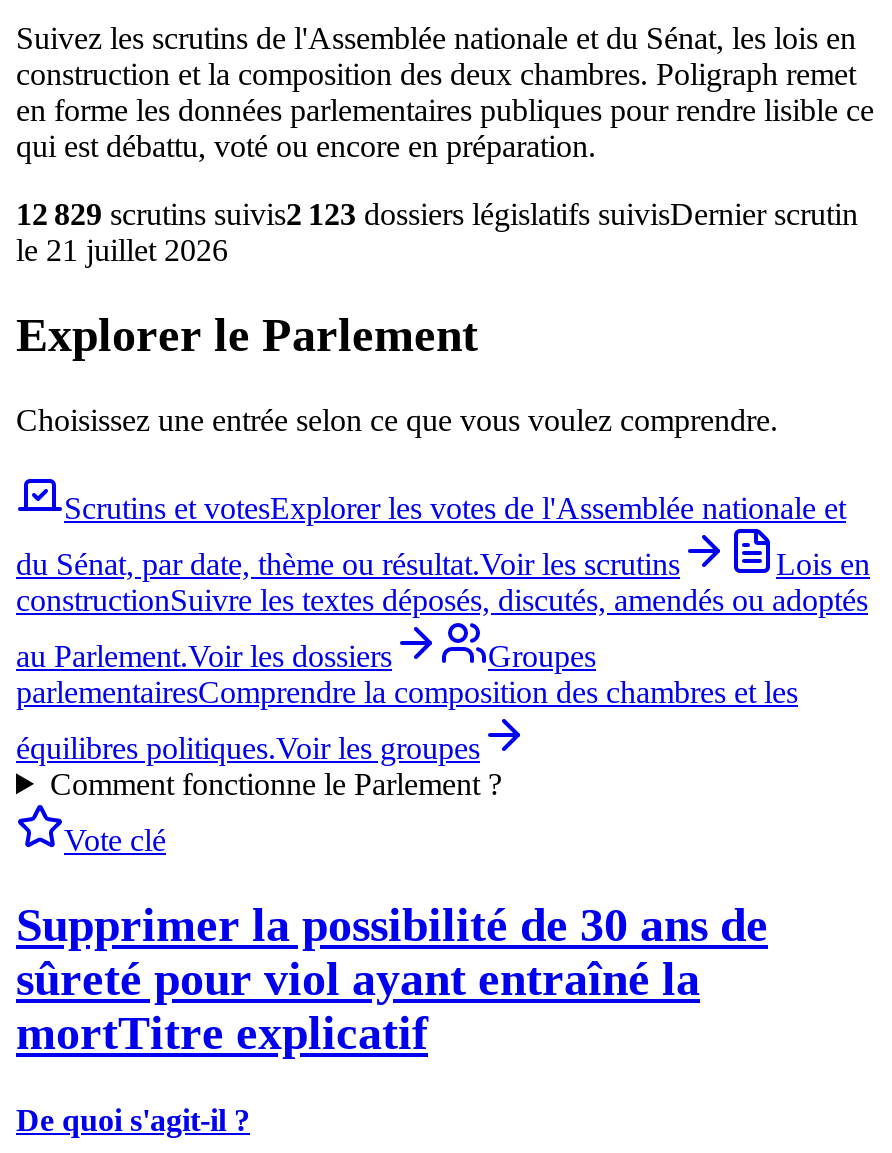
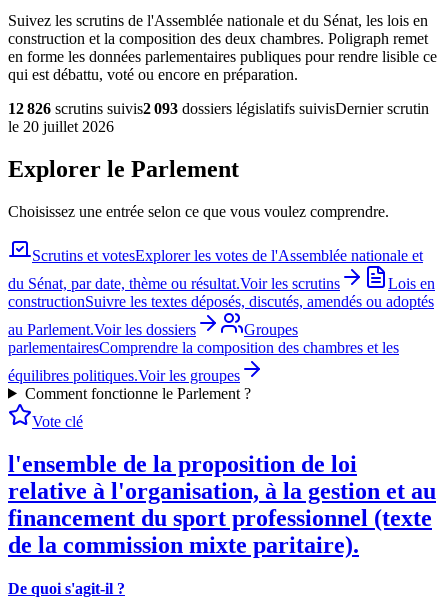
- 12 829 scrutins suivis2 123 dossiers législatifs suivisDernier scrutin
+ 12 826 scrutins suivis2 093 dossiers législatifs suivisDernier scrutin

- le 21 juillet 2026
+ le 20 juillet 2026

- Supprimer la possibilité de 30 ans de
- sûreté pour viol ayant entraîné la
- mortTitre explicatif
+ l'ensemble de la proposition de loi
+ relative à l'organisation, à la gestion et au
+ financement du sport professionnel (texte
+ de la commission mixte paritaire).
